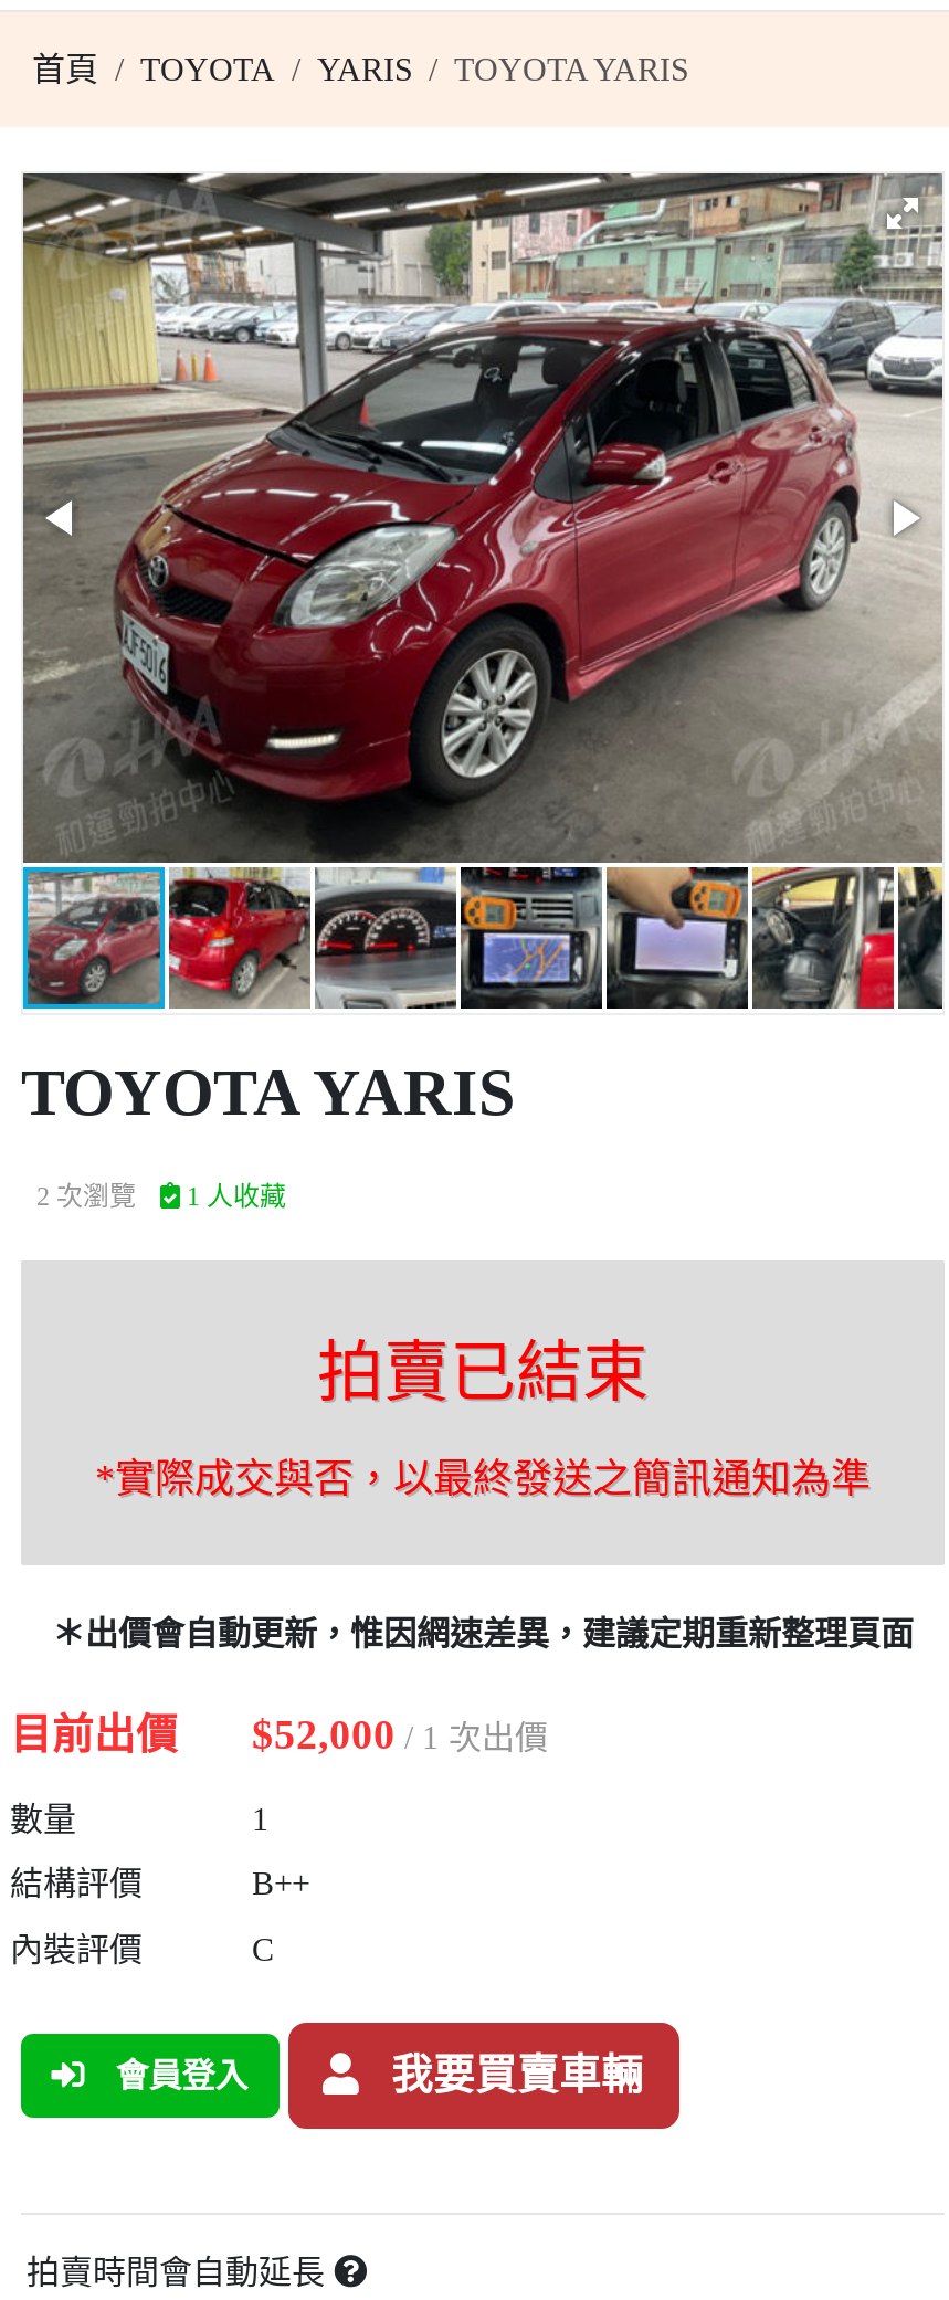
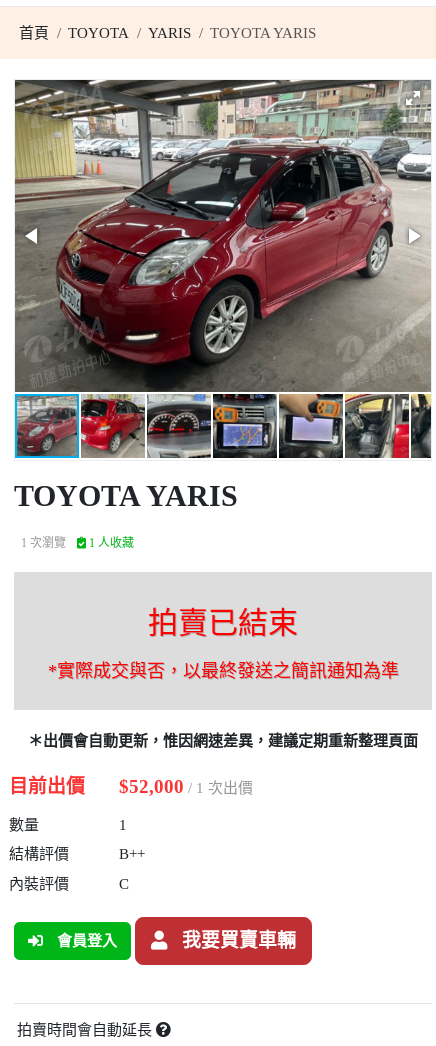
- 2 次瀏覽 1 人收藏
+ 1 次瀏覽 1 人收藏
